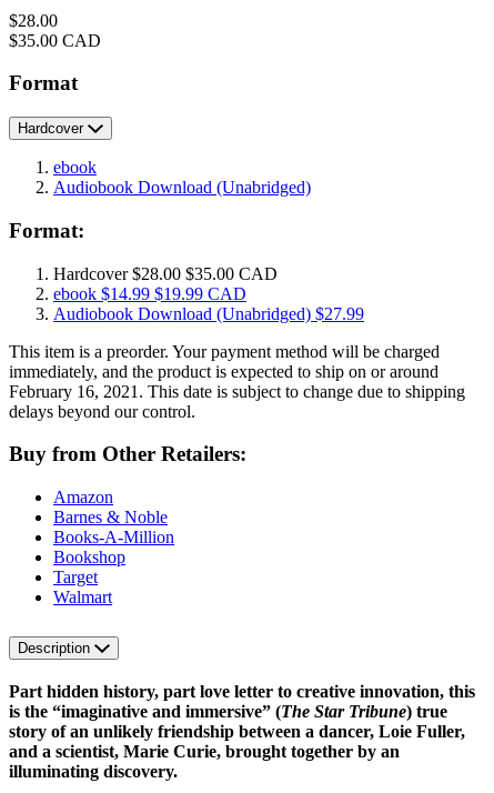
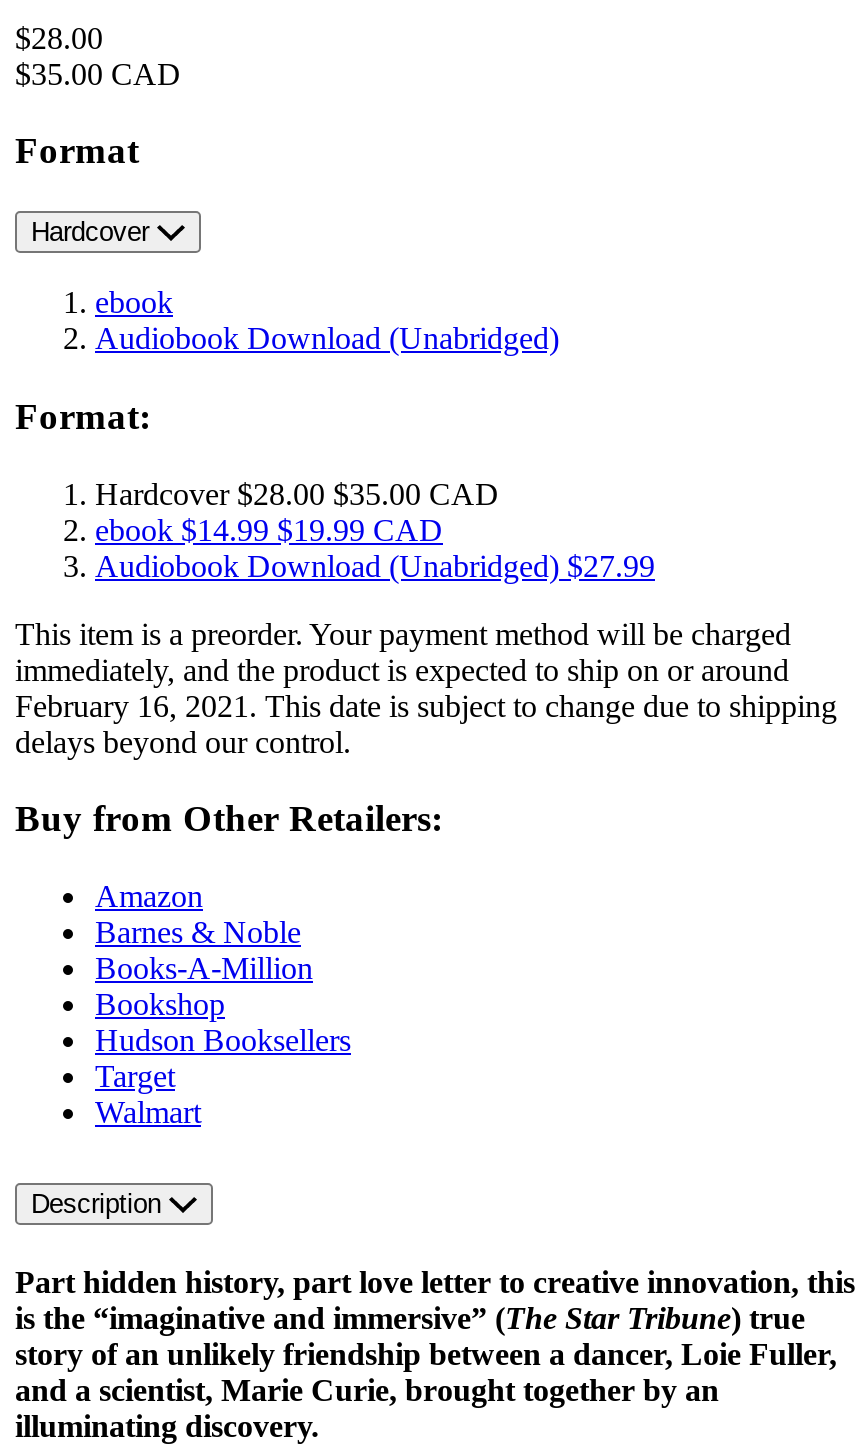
+ Hudson Booksellers
